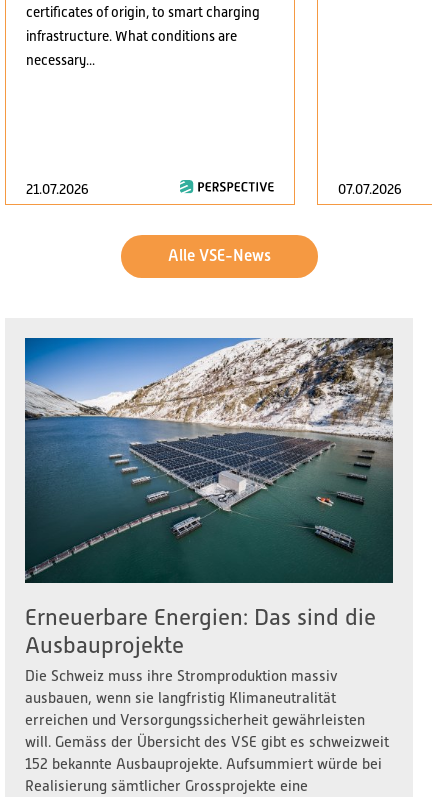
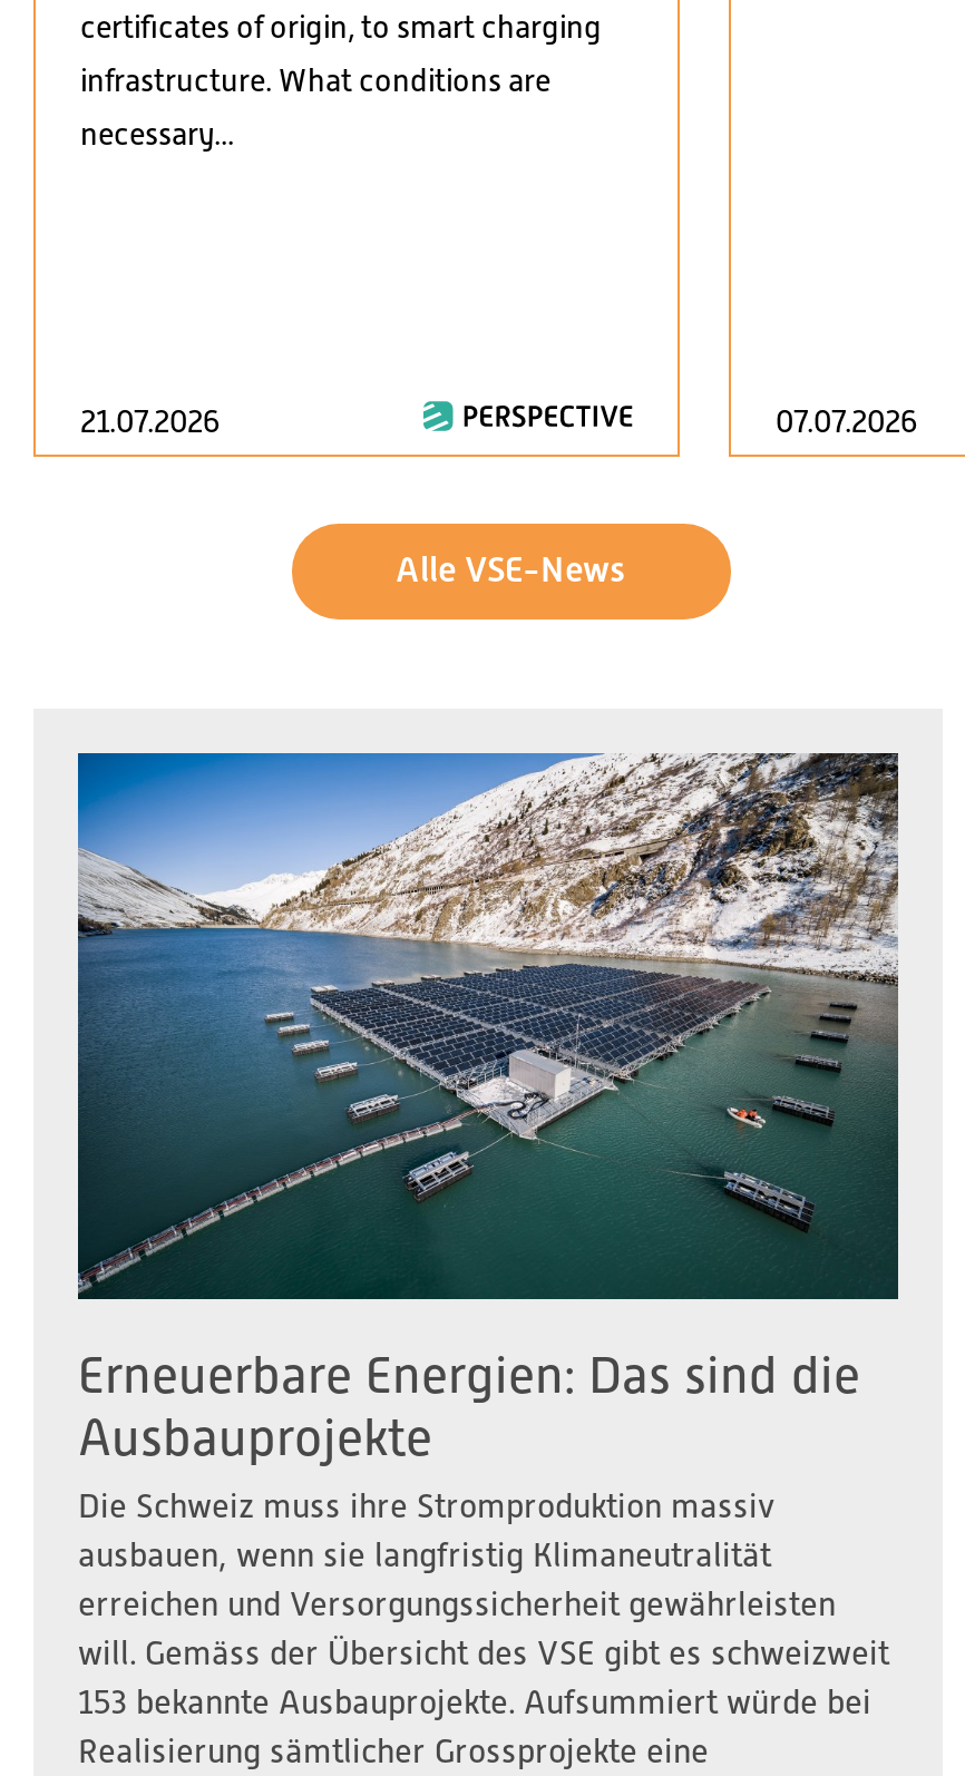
- 152 bekannte Ausbauprojekte. Aufsummiert würde bei
+ 153 bekannte Ausbauprojekte. Aufsummiert würde bei
